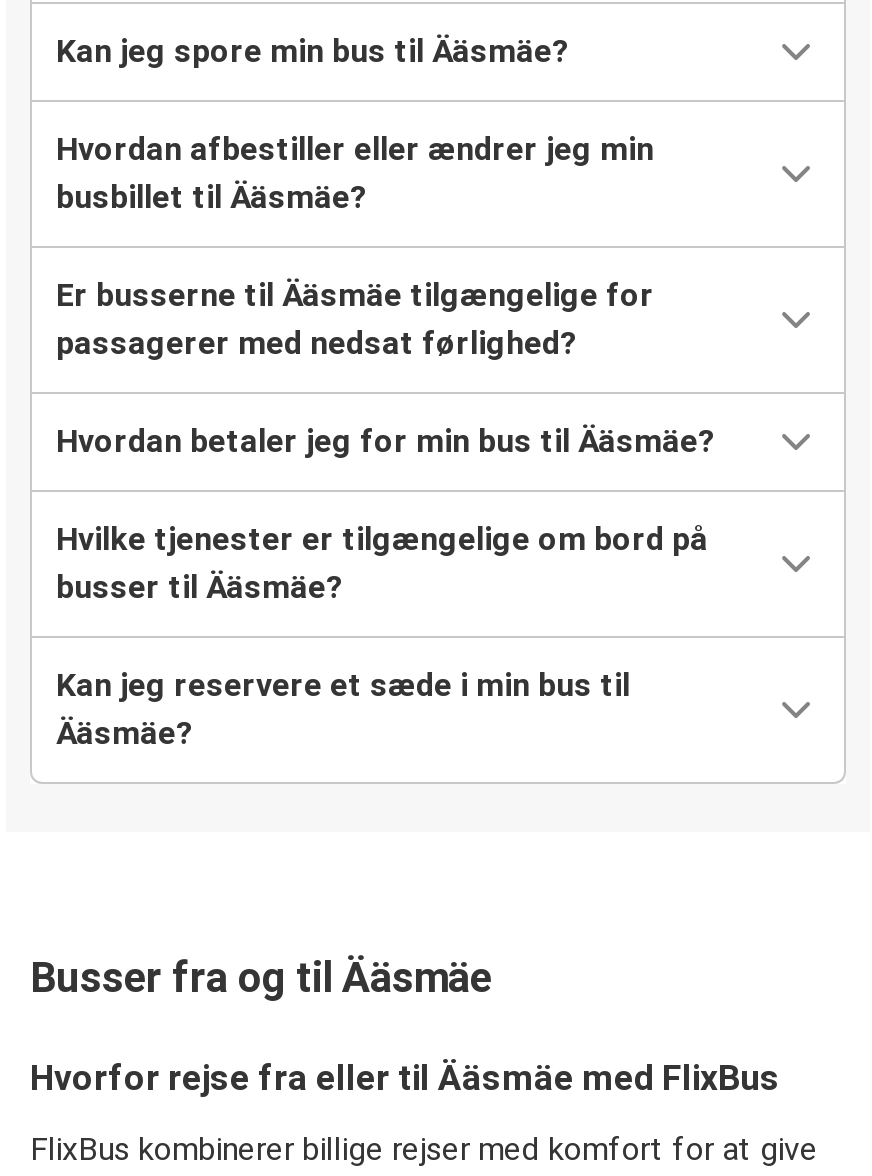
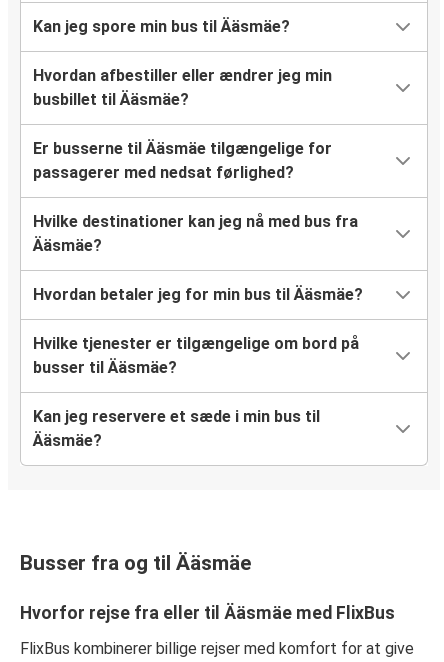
+ Hvilke destinationer kan jeg nå med bus fra
+ Ääsmäe?
